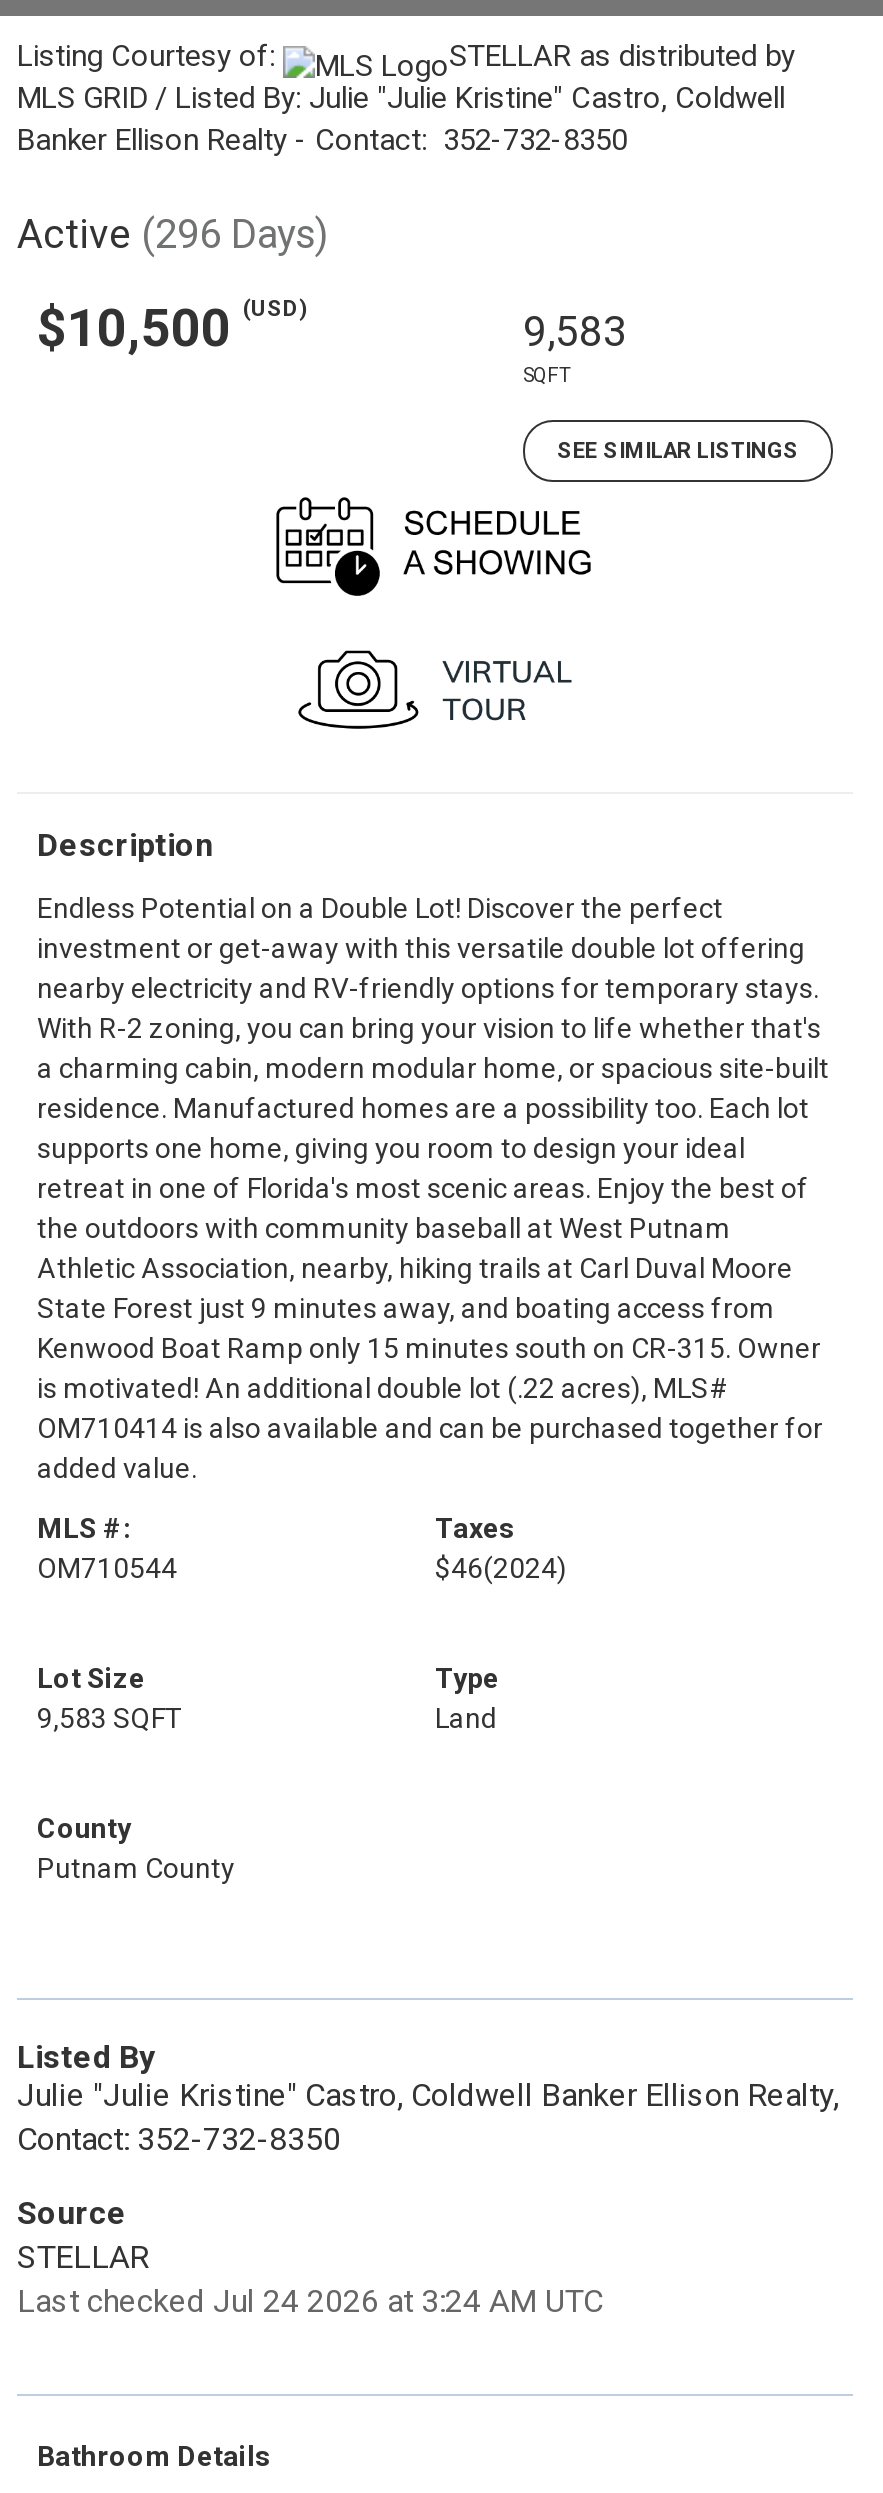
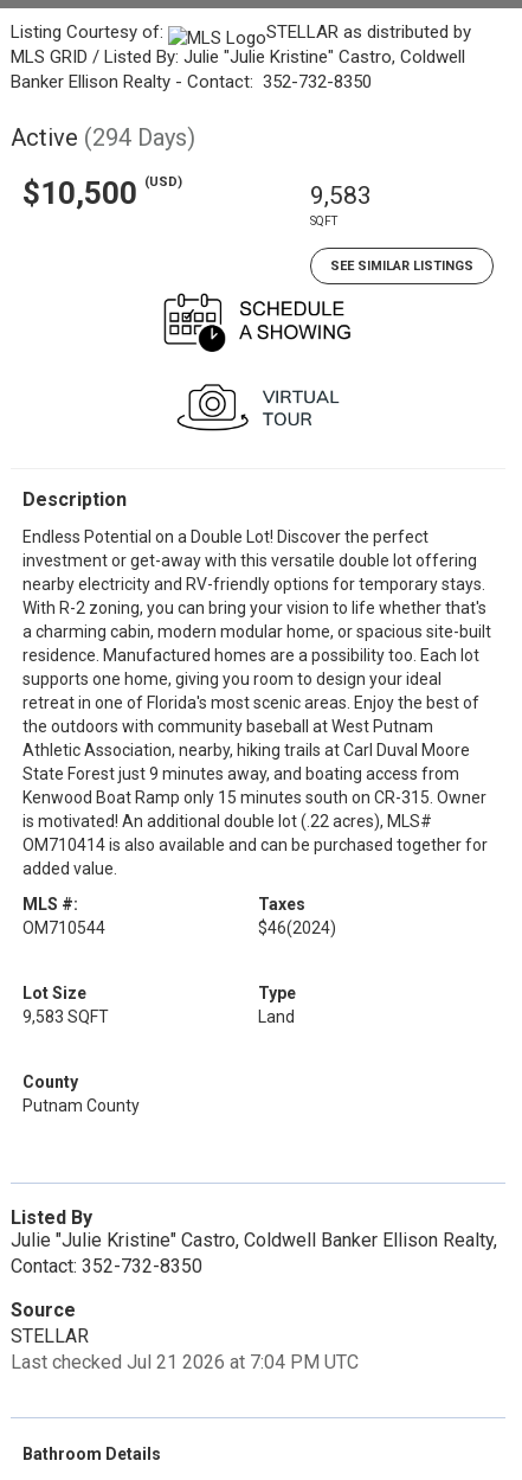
- Active (296 Days)
+ Active (294 Days)

- Last checked Jul 24 2026 at 3:24 AM UTC
+ Last checked Jul 21 2026 at 7:04 PM UTC
